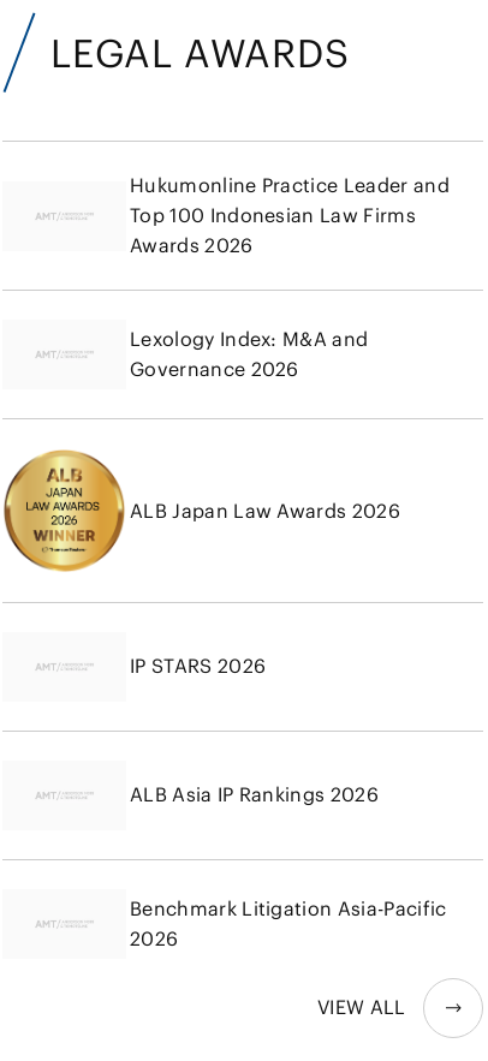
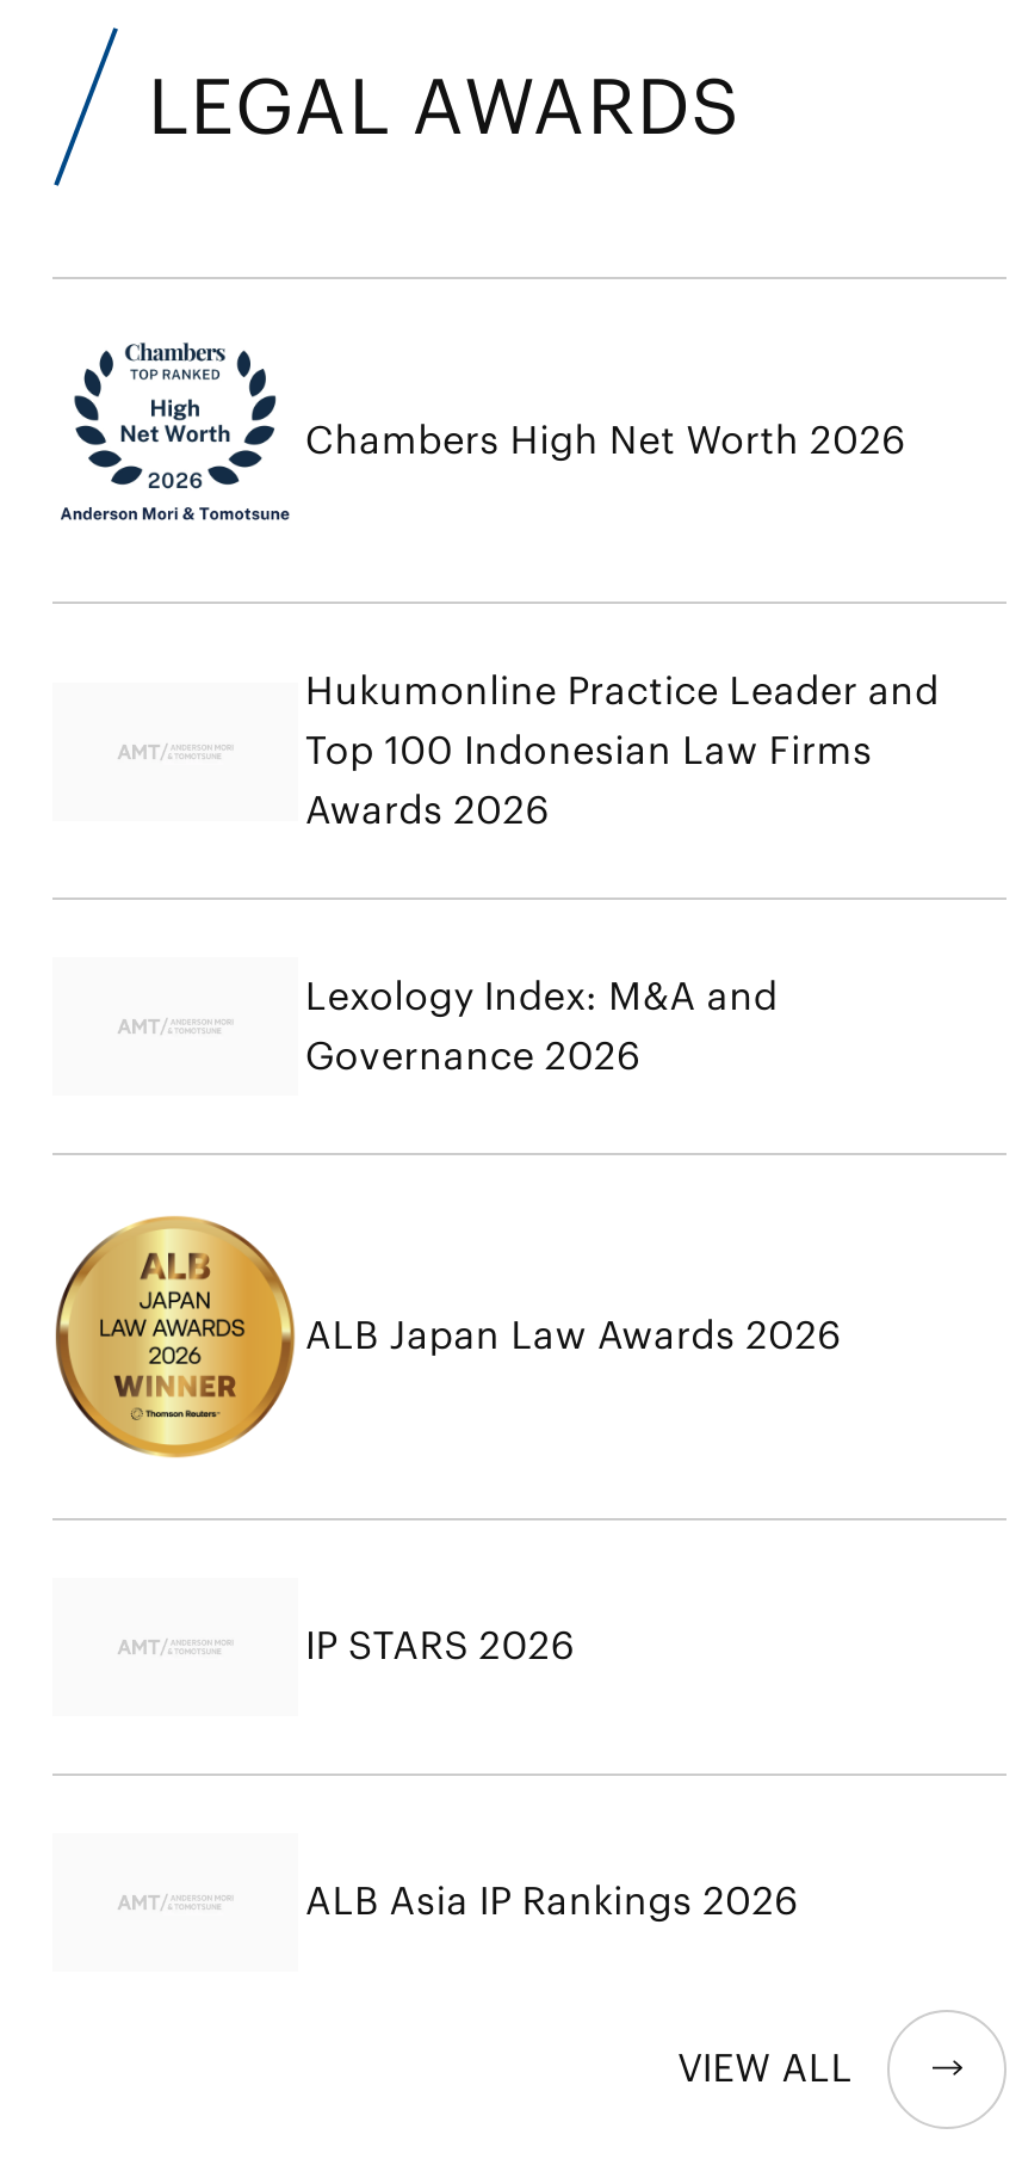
+ [image]
+ Chambers High Net Worth 2026

moved down: [image] | Hukumonline Practice Leader and | Top 100 Indonesian Law Firms | ... | IP STARS 2026 | ALB Asia IP Rankings 2026

- Benchmark Litigation Asia-Pacific
- 2026
